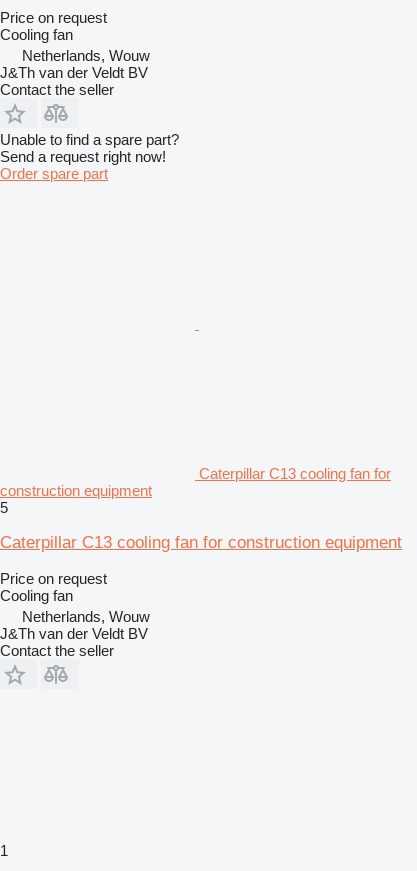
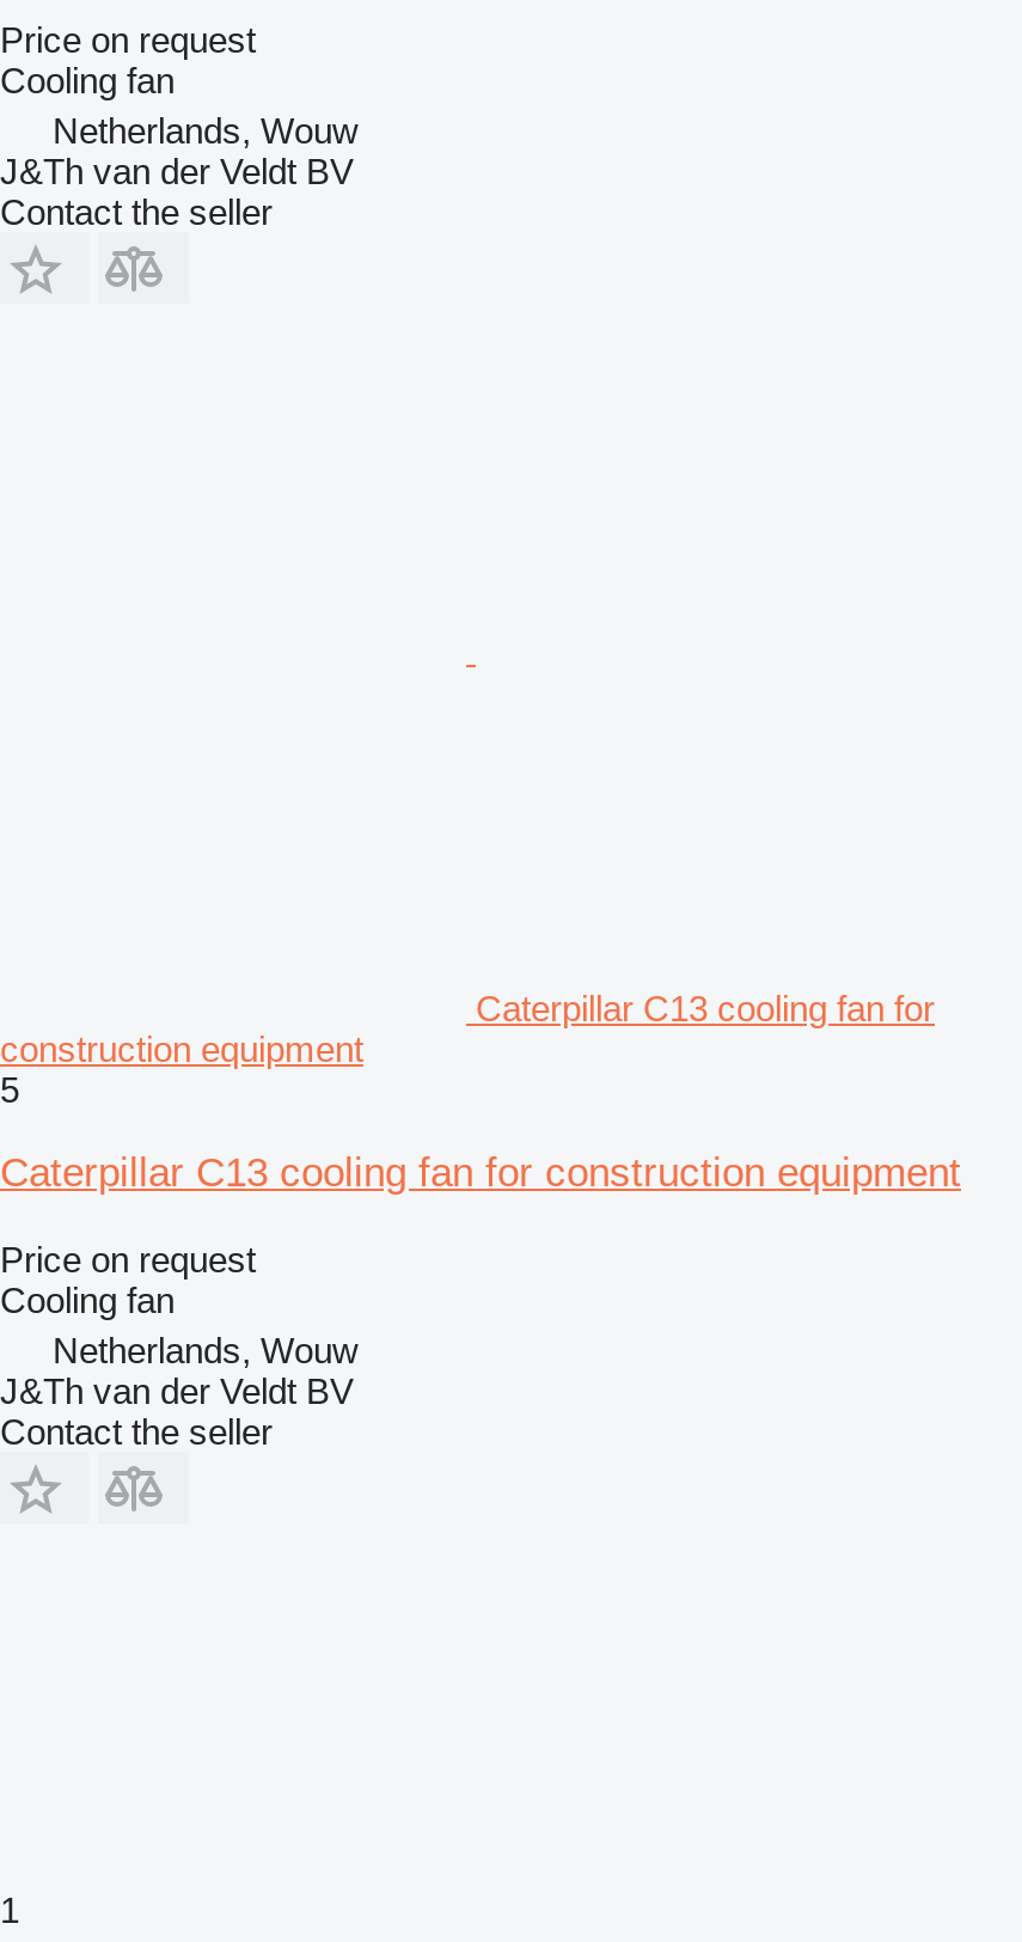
- Unable to find a spare part?
- Send a request right now!
- Order spare part
